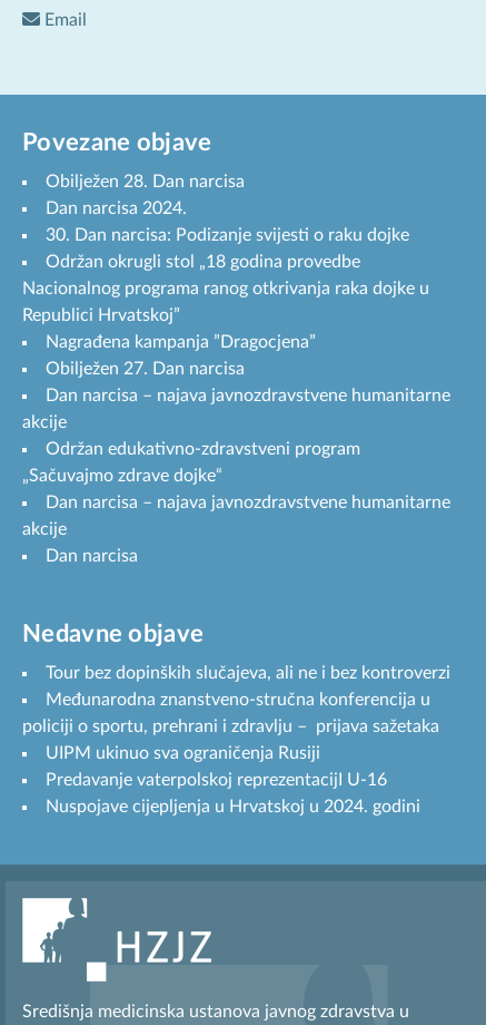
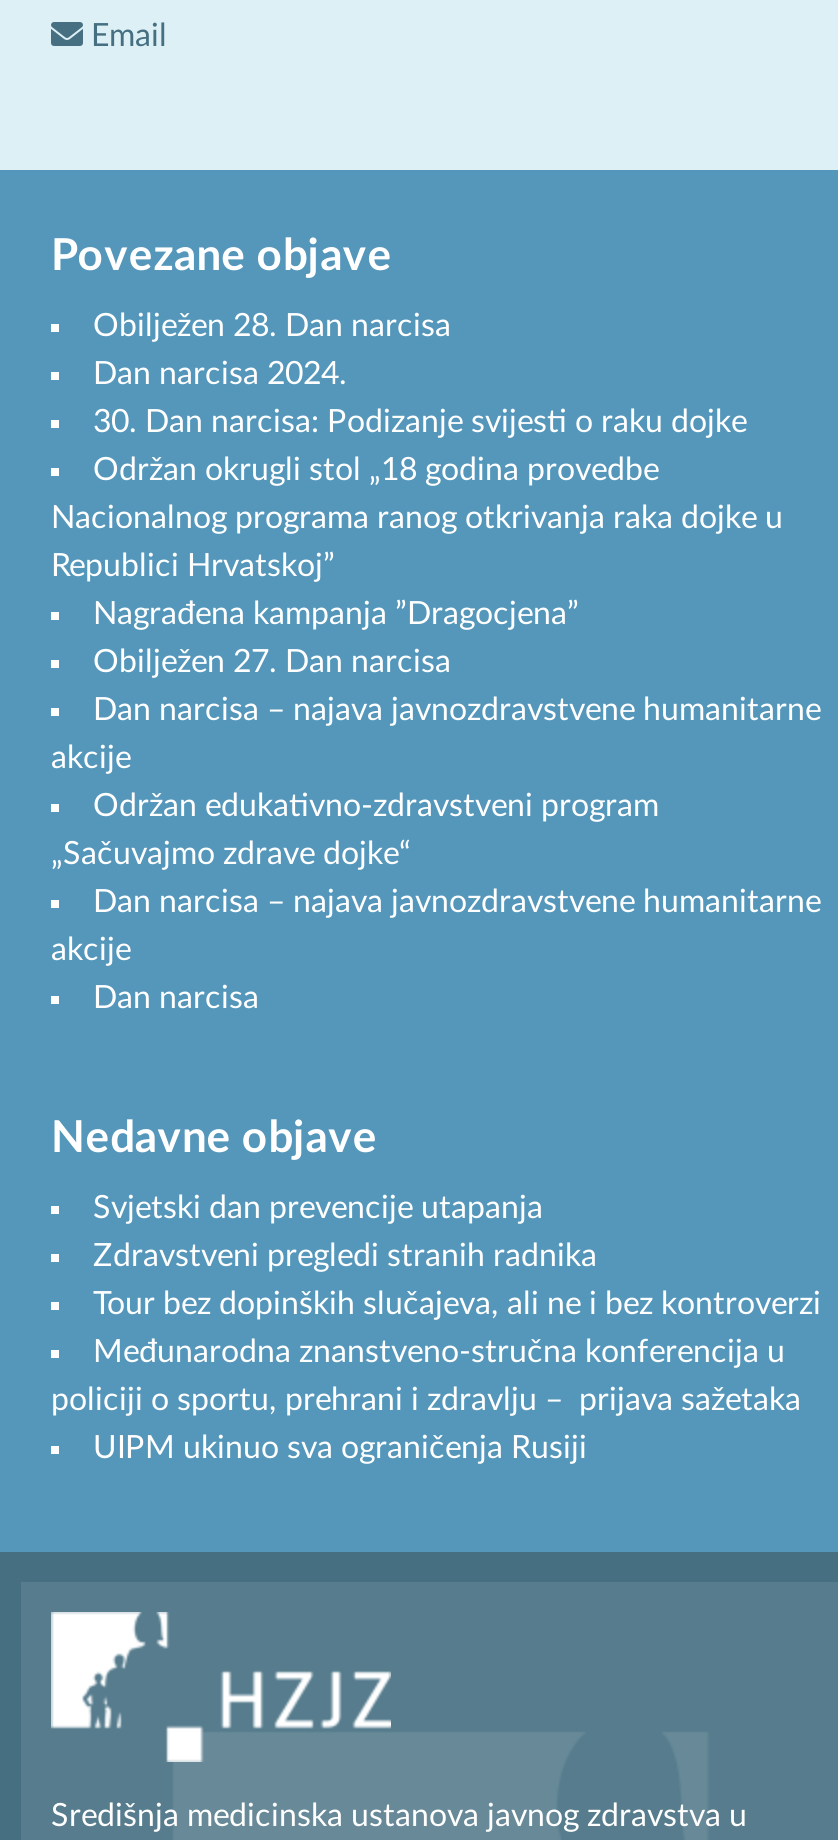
+ Svjetski dan prevencije utapanja
+ Zdravstveni pregledi stranih radnika

moved down: Tour bez dopinških slučajeva, ali ne i bez kontroverzi | Međunarodna znanstveno-stručna konferencija u | policiji o sportu, prehrani i zdravlju – prijava sažetaka | UIPM ukinuo sva ograničenja Rusiji

- Predavanje vaterpolskoj reprezentacijI U-16
- Nuspojave cijepljenja u Hrvatskoj u 2024. godini
